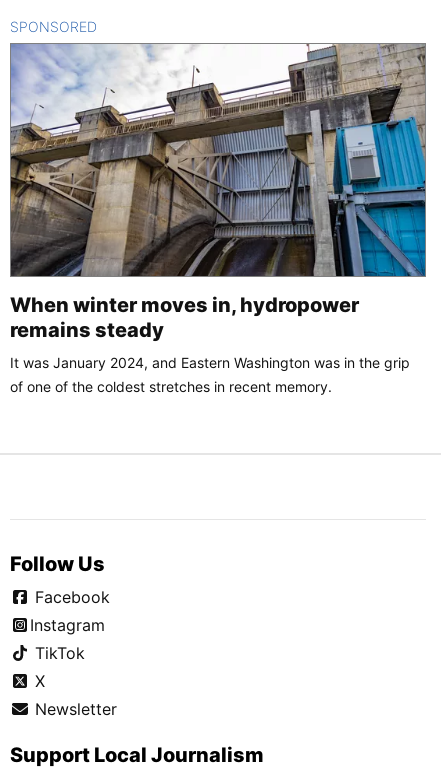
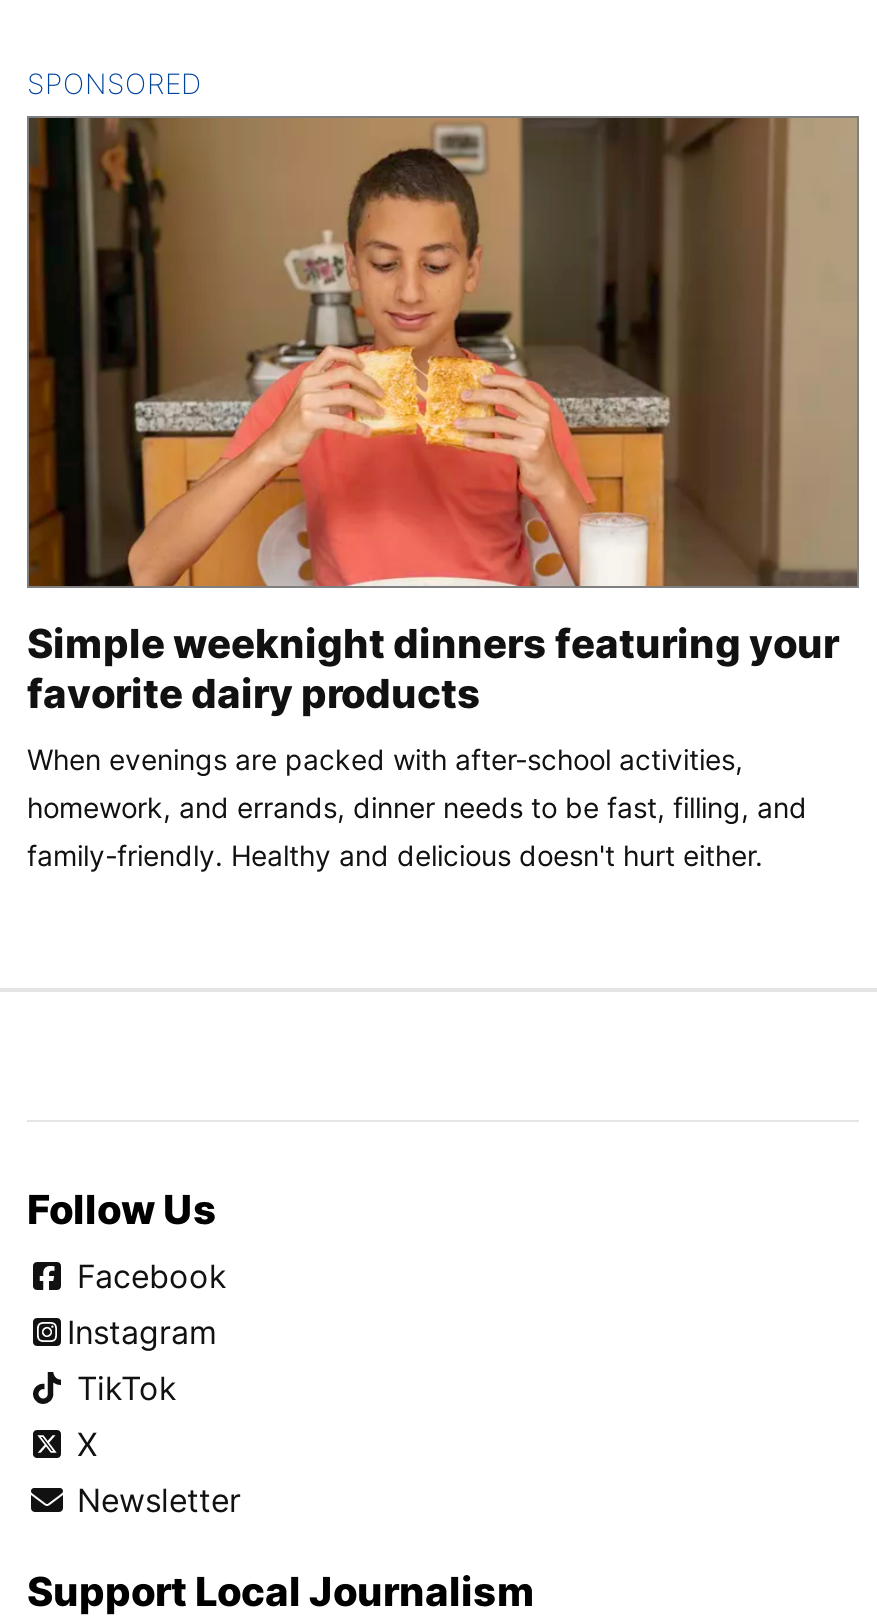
- [image]
- When winter moves in, hydropower
- remains steady
+ [image]
+ Simple weeknight dinners featuring your
+ favorite dairy products

- It was January 2024, and Eastern Washington was in the grip
- of one of the coldest stretches in recent memory.
+ When evenings are packed with after-school activities,
+ homework, and errands, dinner needs to be fast, filling, and
+ family-friendly. Healthy and delicious doesn't hurt either.
